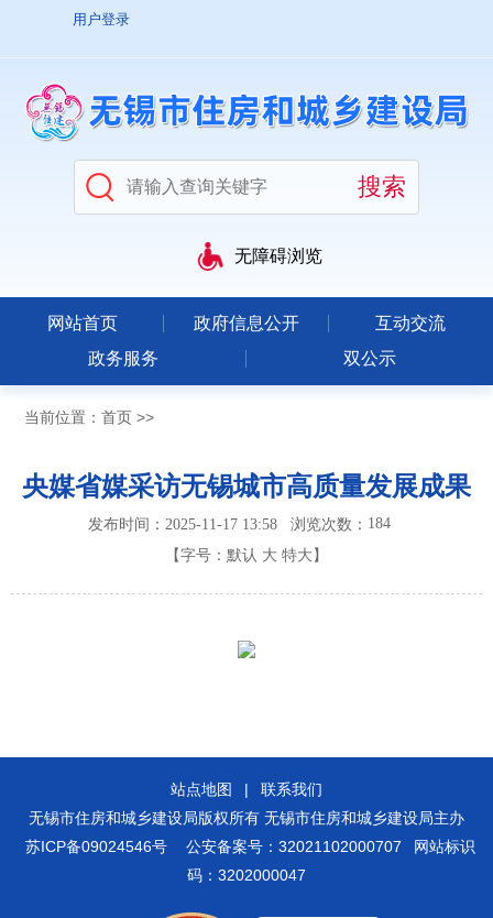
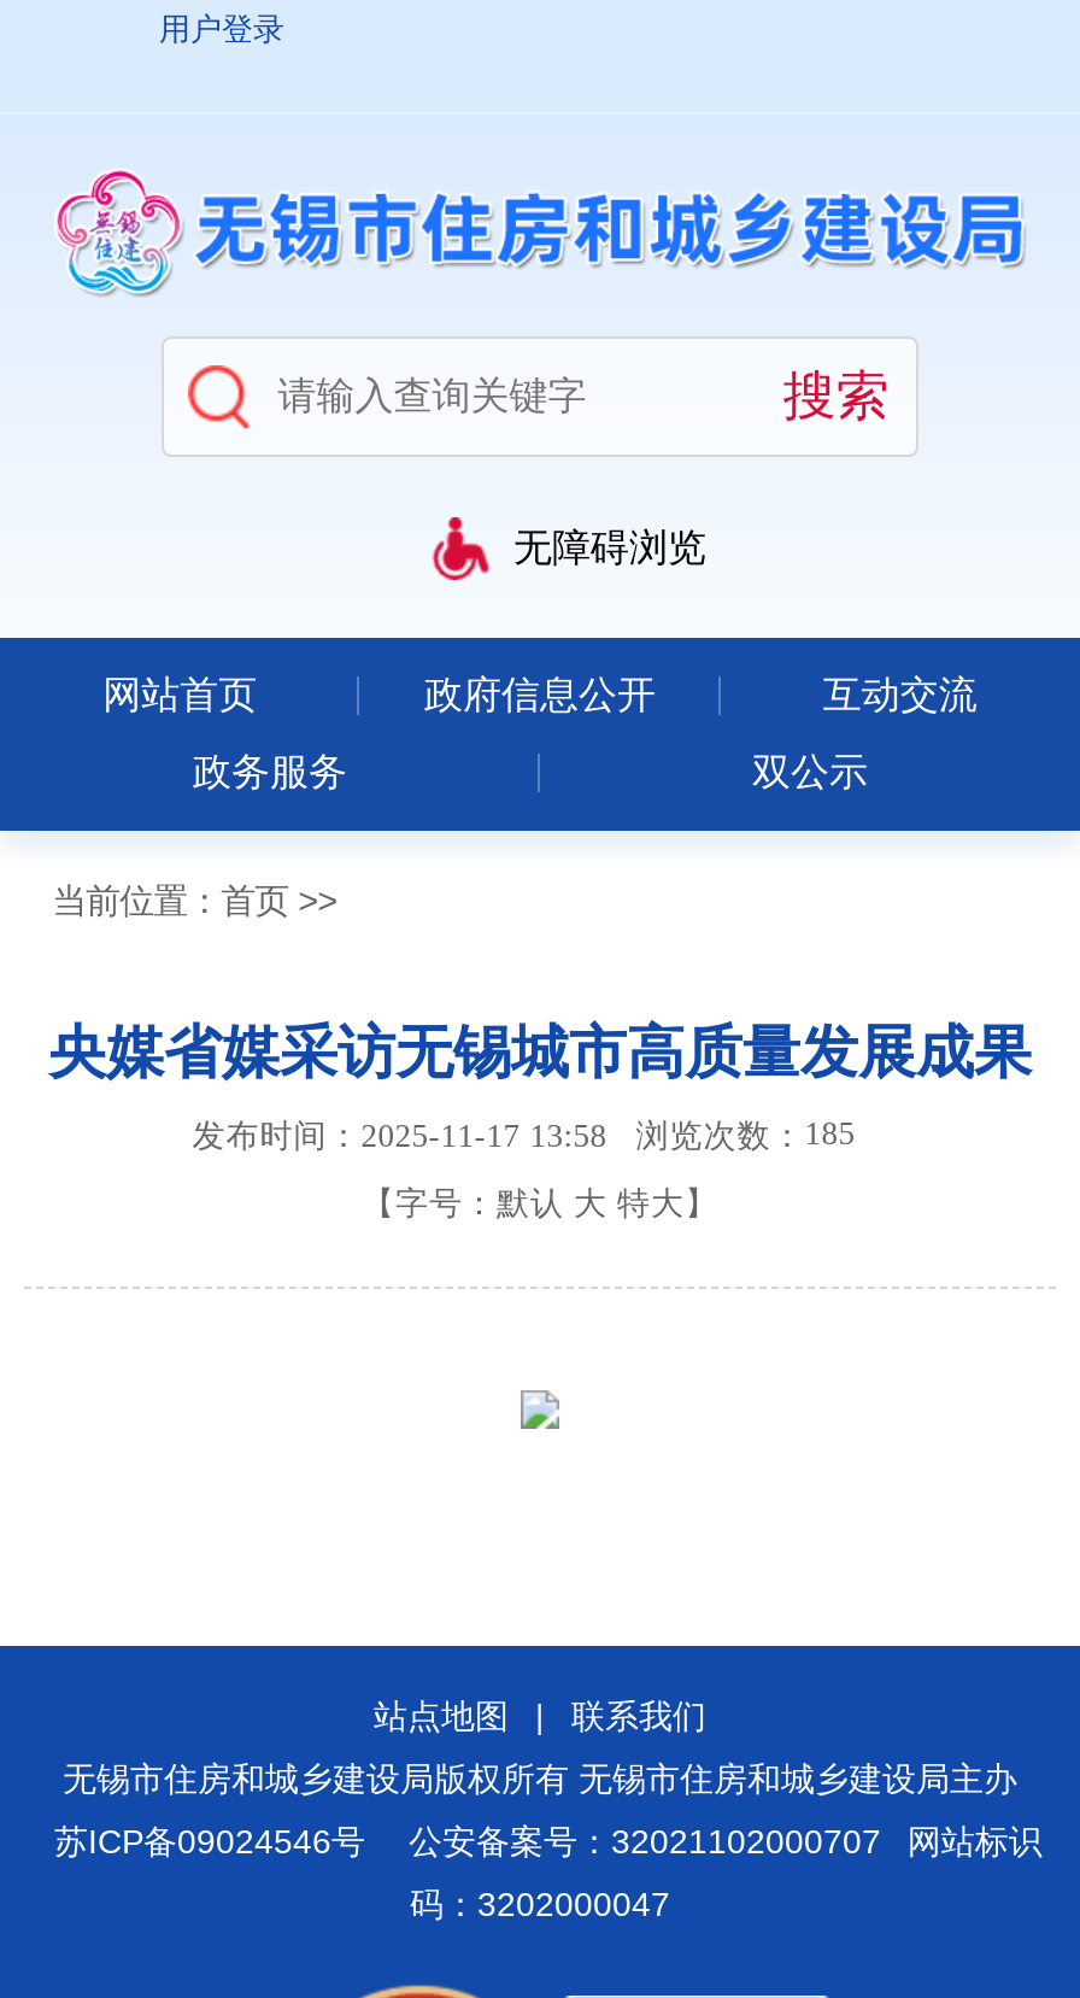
- 发布时间：2025-11-17 13:58浏览次数：184
+ 发布时间：2025-11-17 13:58浏览次数：185
